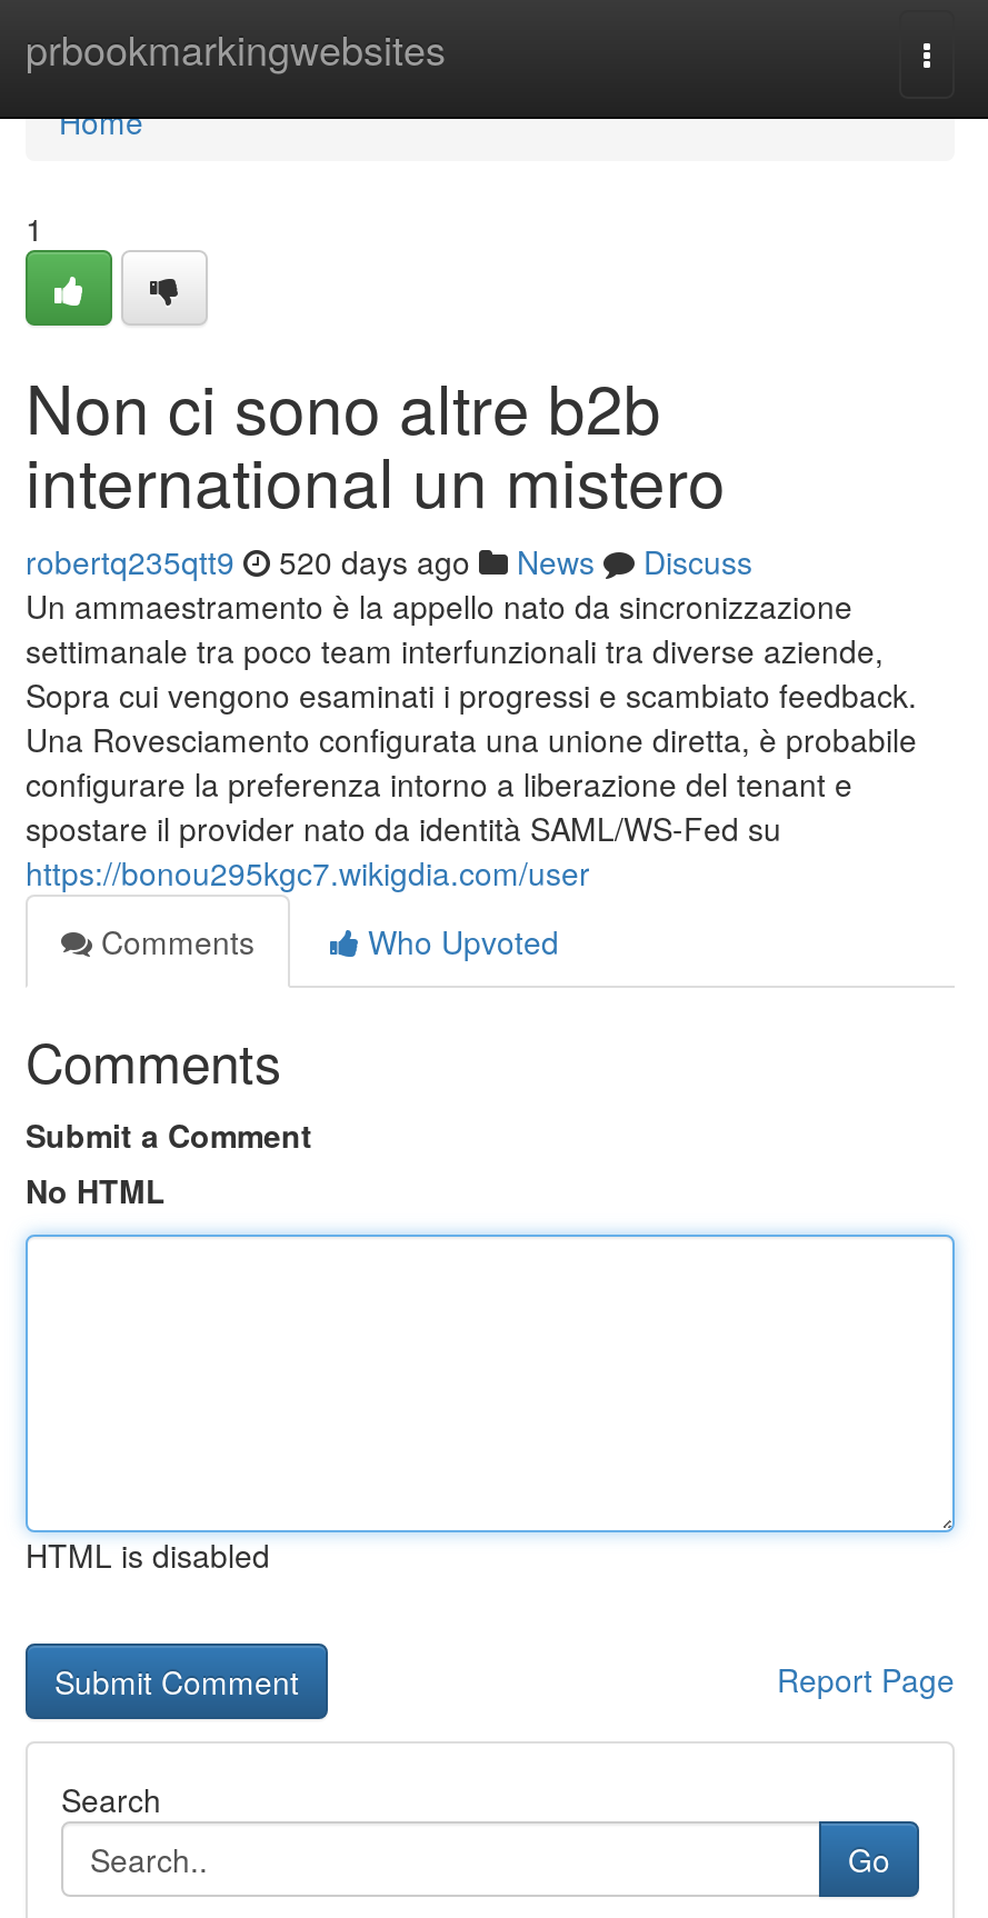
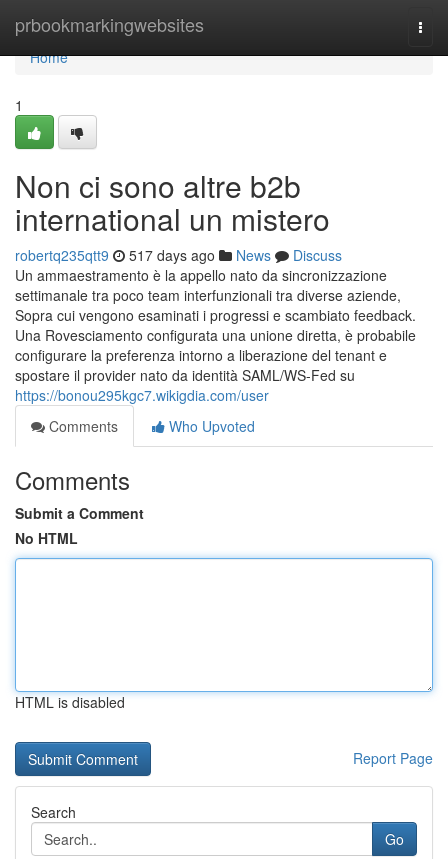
- robertq235qtt9 520 days ago News Discuss
+ robertq235qtt9 517 days ago News Discuss
